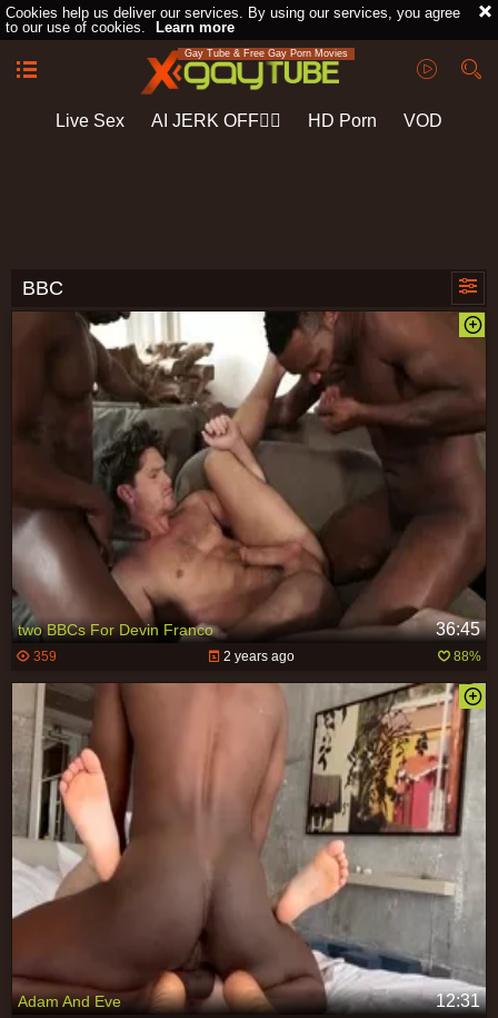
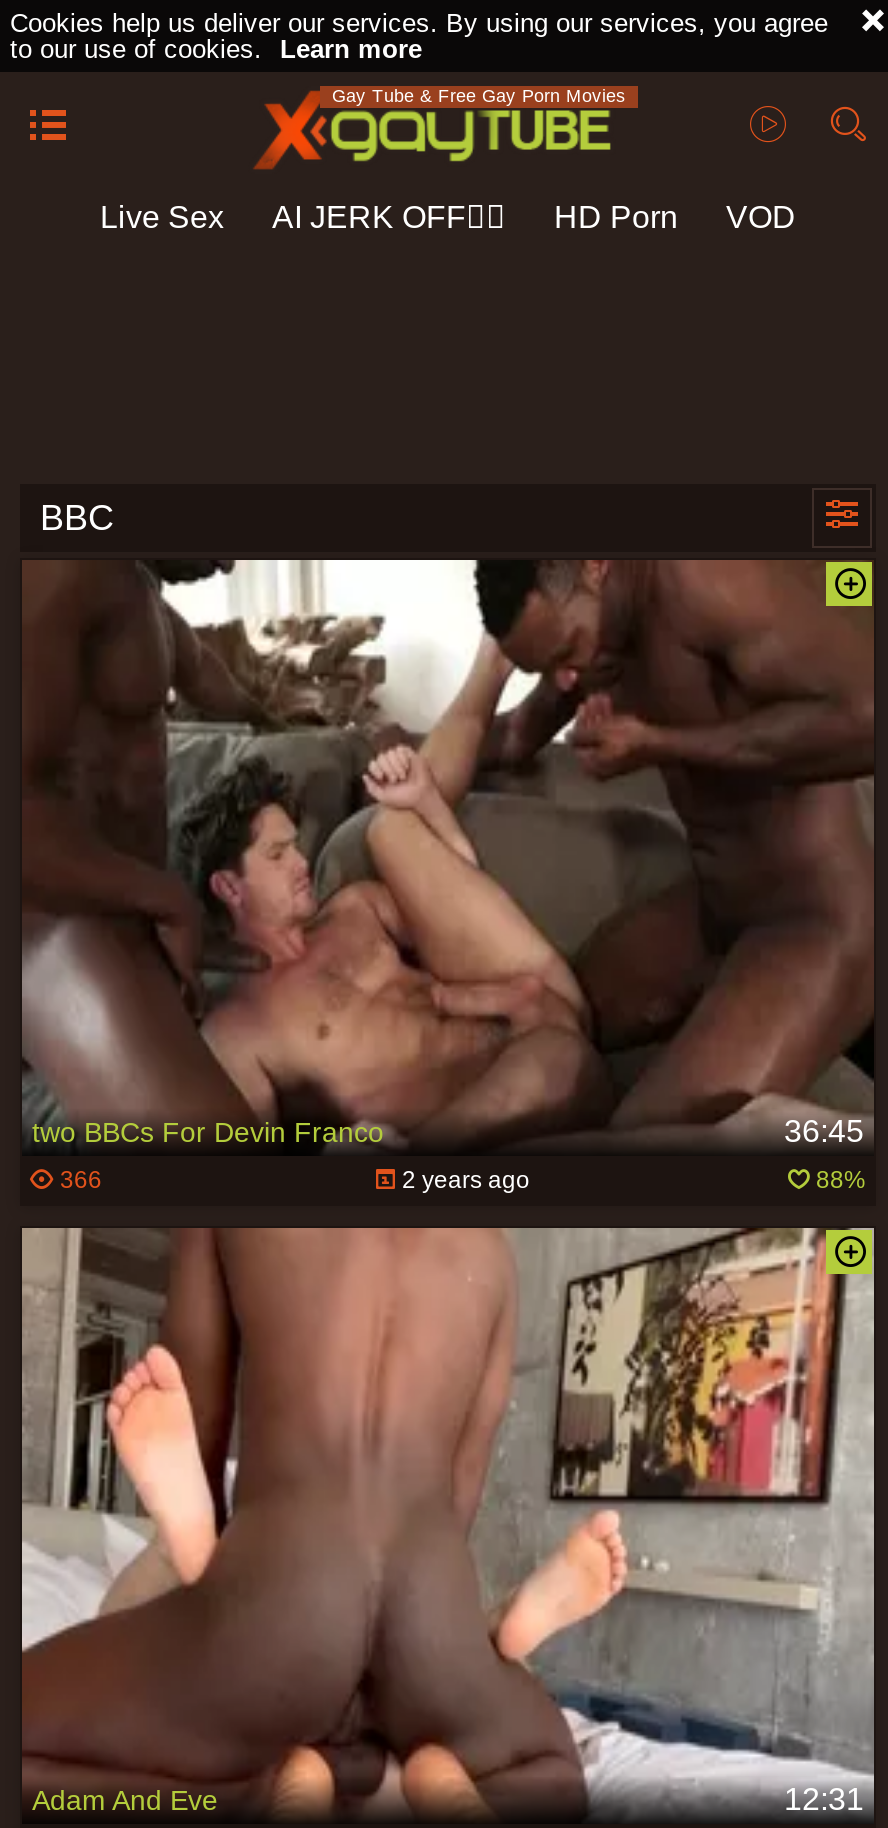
- 359
+ 366
